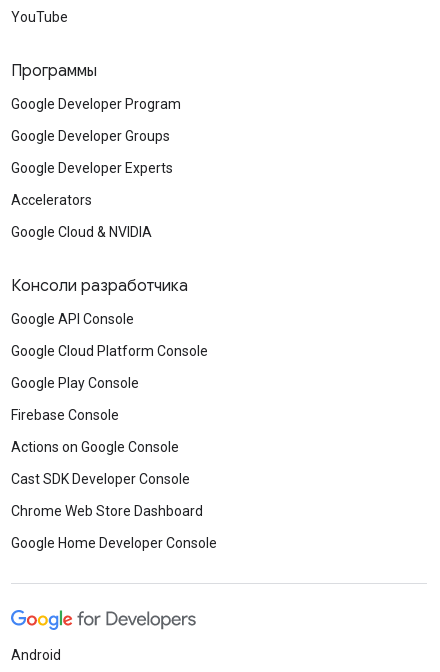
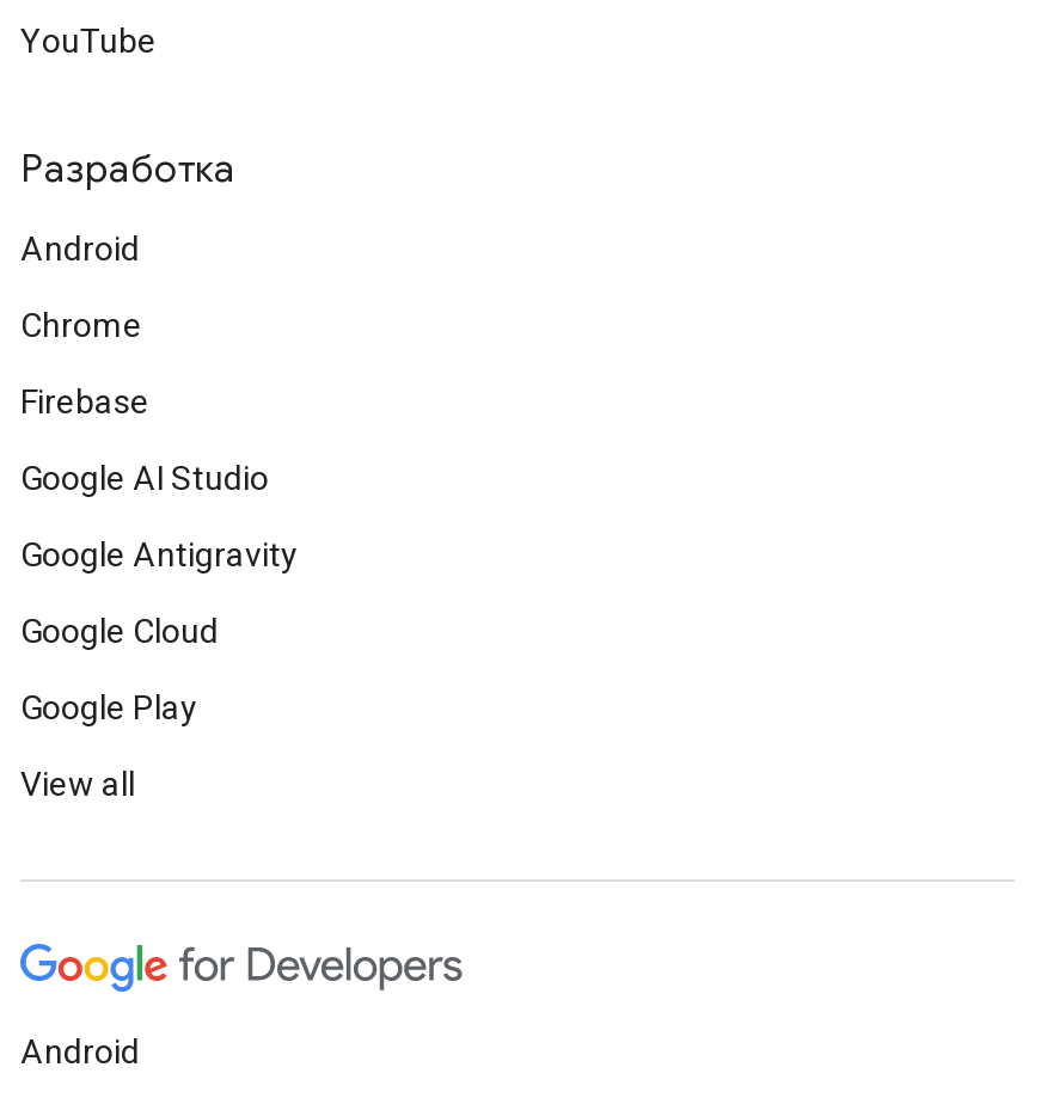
- Программы
- Google Developer Program
- Google Developer Groups
- Google Developer Experts
- Accelerators
- Google Cloud & NVIDIA
- Консоли разработчика
- Google API Console
- Google Cloud Platform Console
- Google Play Console
- Firebase Console
- Actions on Google Console
- Cast SDK Developer Console
- Chrome Web Store Dashboard
- Google Home Developer Console
+ Разработка
+ Android
+ Chrome
+ Firebase
+ Google AI Studio
+ Google Antigravity
+ Google Cloud
+ Google Play
+ View all
